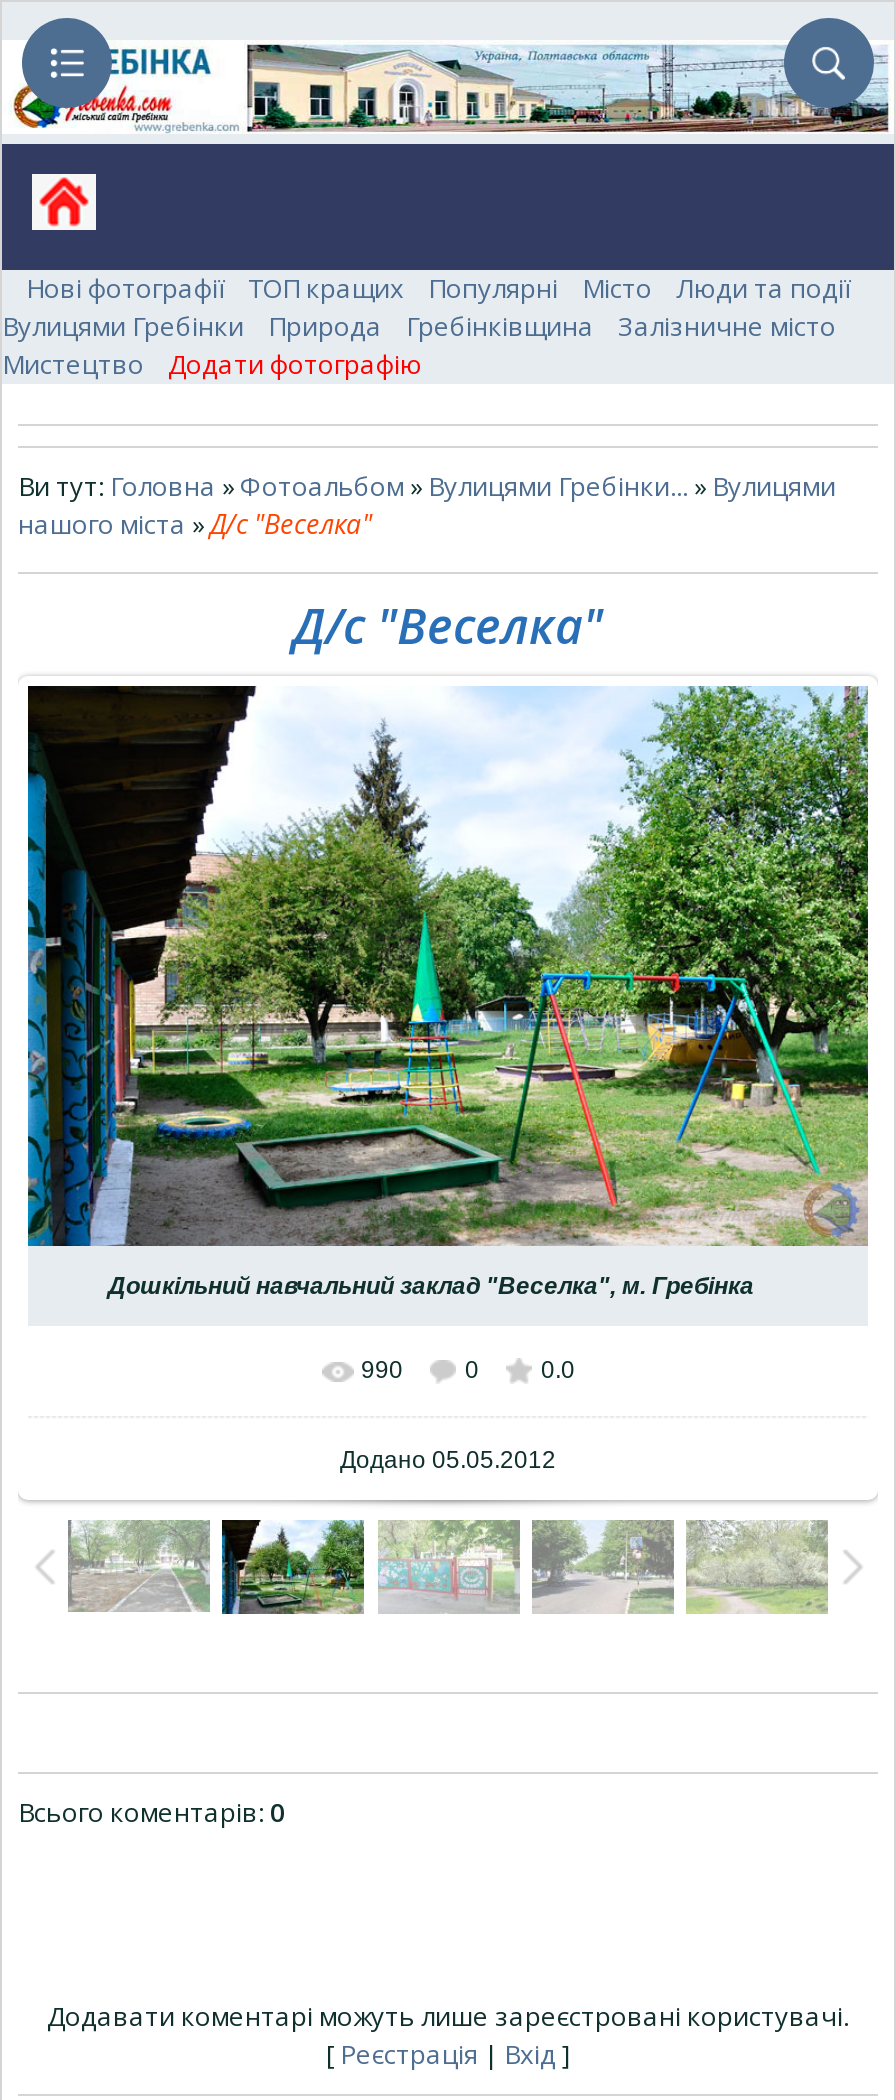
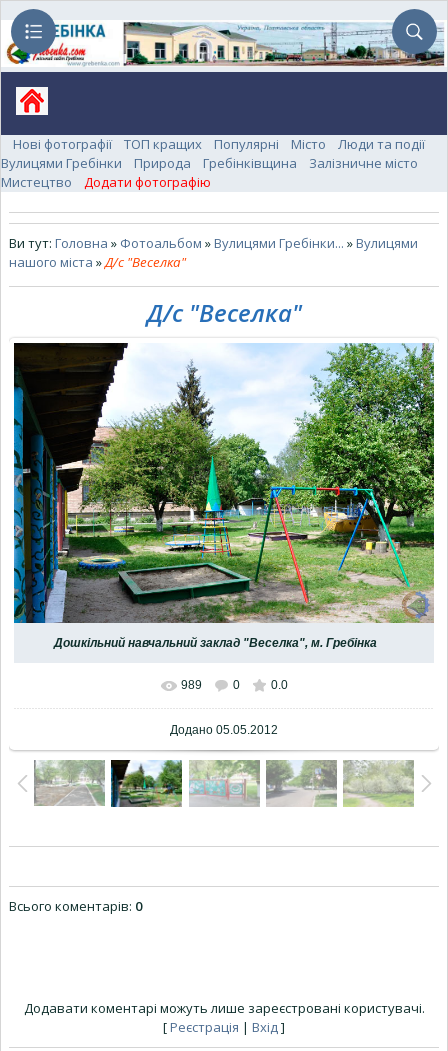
- 990
+ 989
